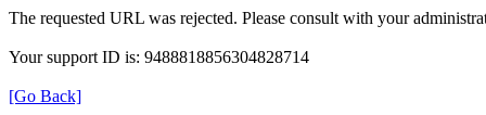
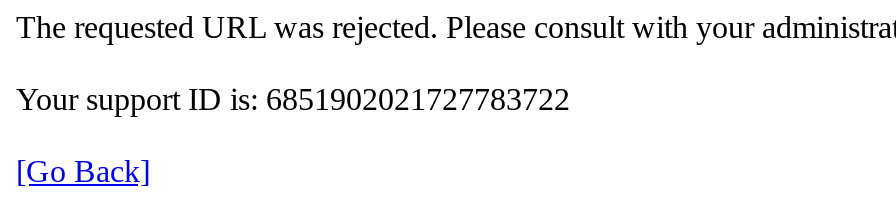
- Your support ID is: 9488818856304828714
+ Your support ID is: 6851902021727783722
